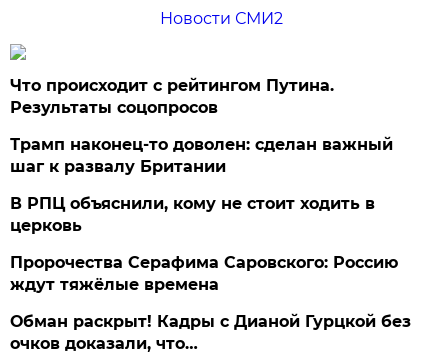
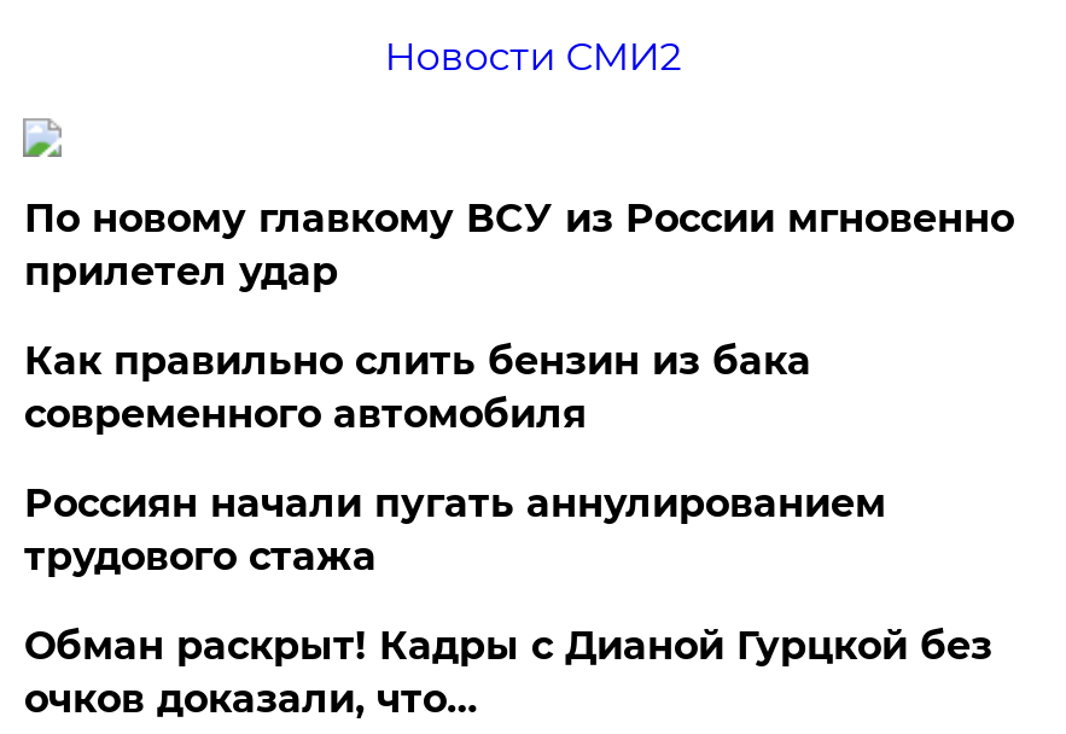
- Что происходит с рейтингом Путина.
- Результаты соцопросов
- Трамп наконец-то доволен: сделан важный
- шаг к развалу Британии
- В РПЦ объяснили, кому не стоит ходить в
- церковь
- Пророчества Серафима Саровского: Россию
- ждут тяжёлые времена
+ По новому главкому ВСУ из России мгновенно
+ прилетел удар
+ Как правильно слить бензин из бака
+ современного автомобиля
+ Россиян начали пугать аннулированием
+ трудового стажа
